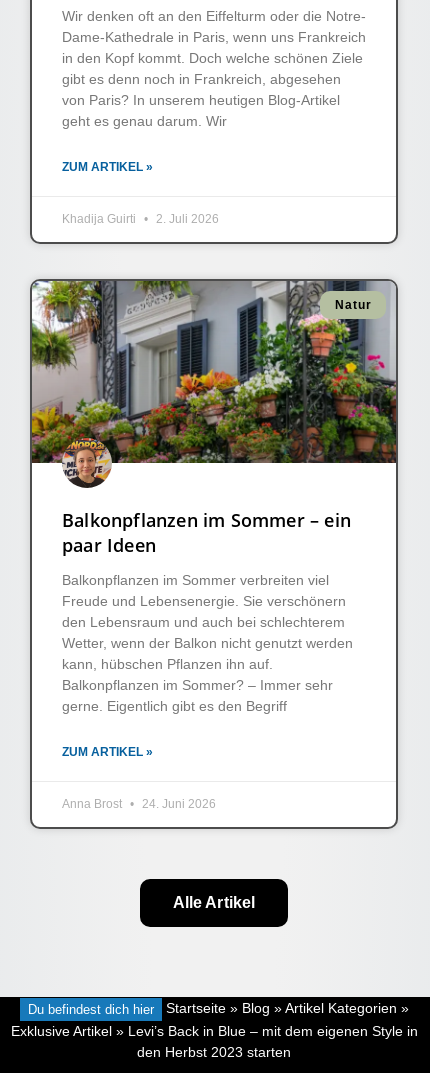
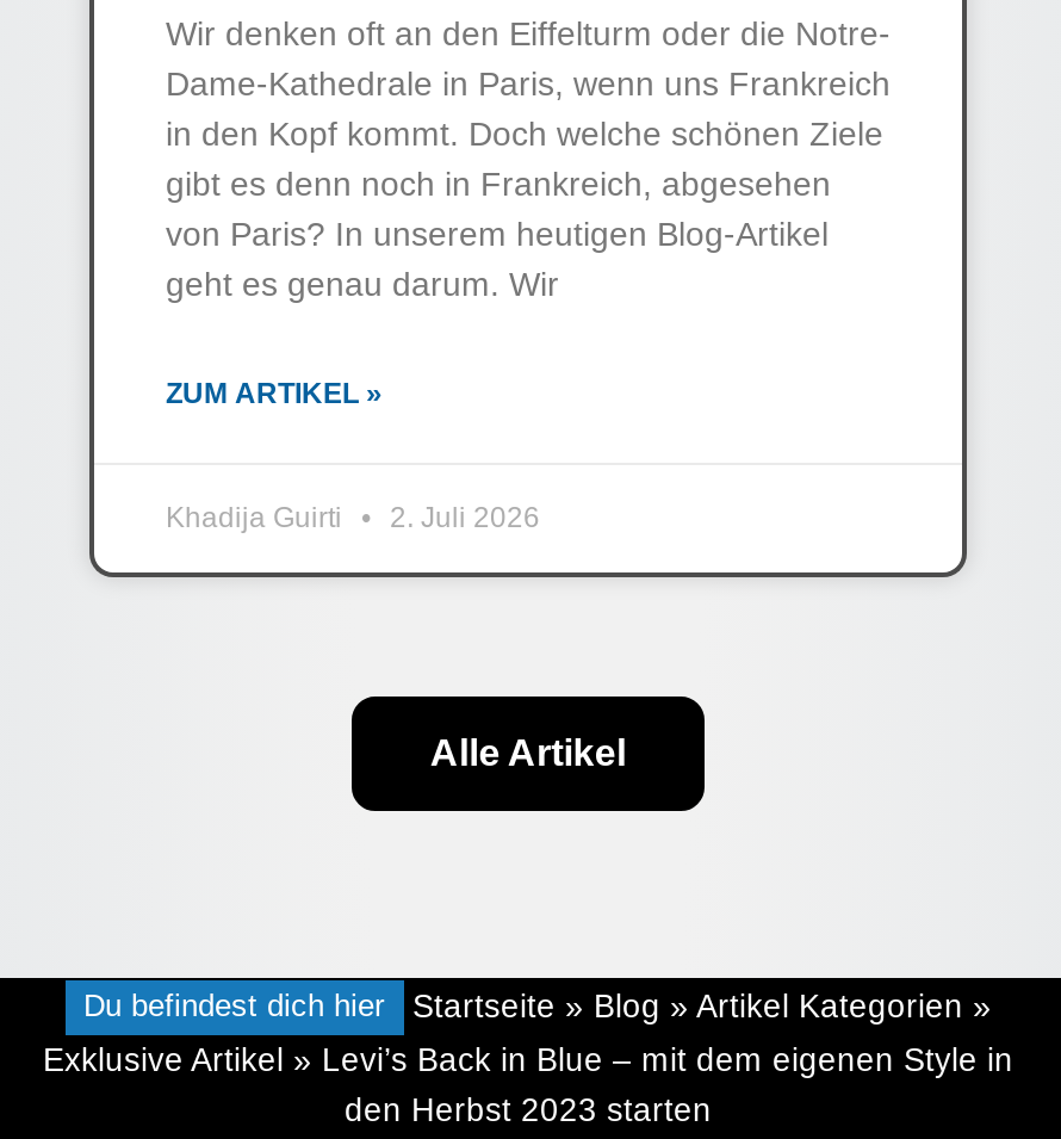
- [image]
- Natur

- Balkonpflanzen im Sommer – ein
- paar Ideen
- Balkonpflanzen im Sommer verbreiten viel
- Freude und Lebensenergie. Sie verschönern
- den Lebensraum und auch bei schlechterem
- Wetter, wenn der Balkon nicht genutzt werden
- kann, hübschen Pflanzen ihn auf.
- Balkonpflanzen im Sommer? – Immer sehr
- gerne. Eigentlich gibt es den Begriff
- ZUM ARTIKEL »

- Anna Brost
- 24. Juni 2026
